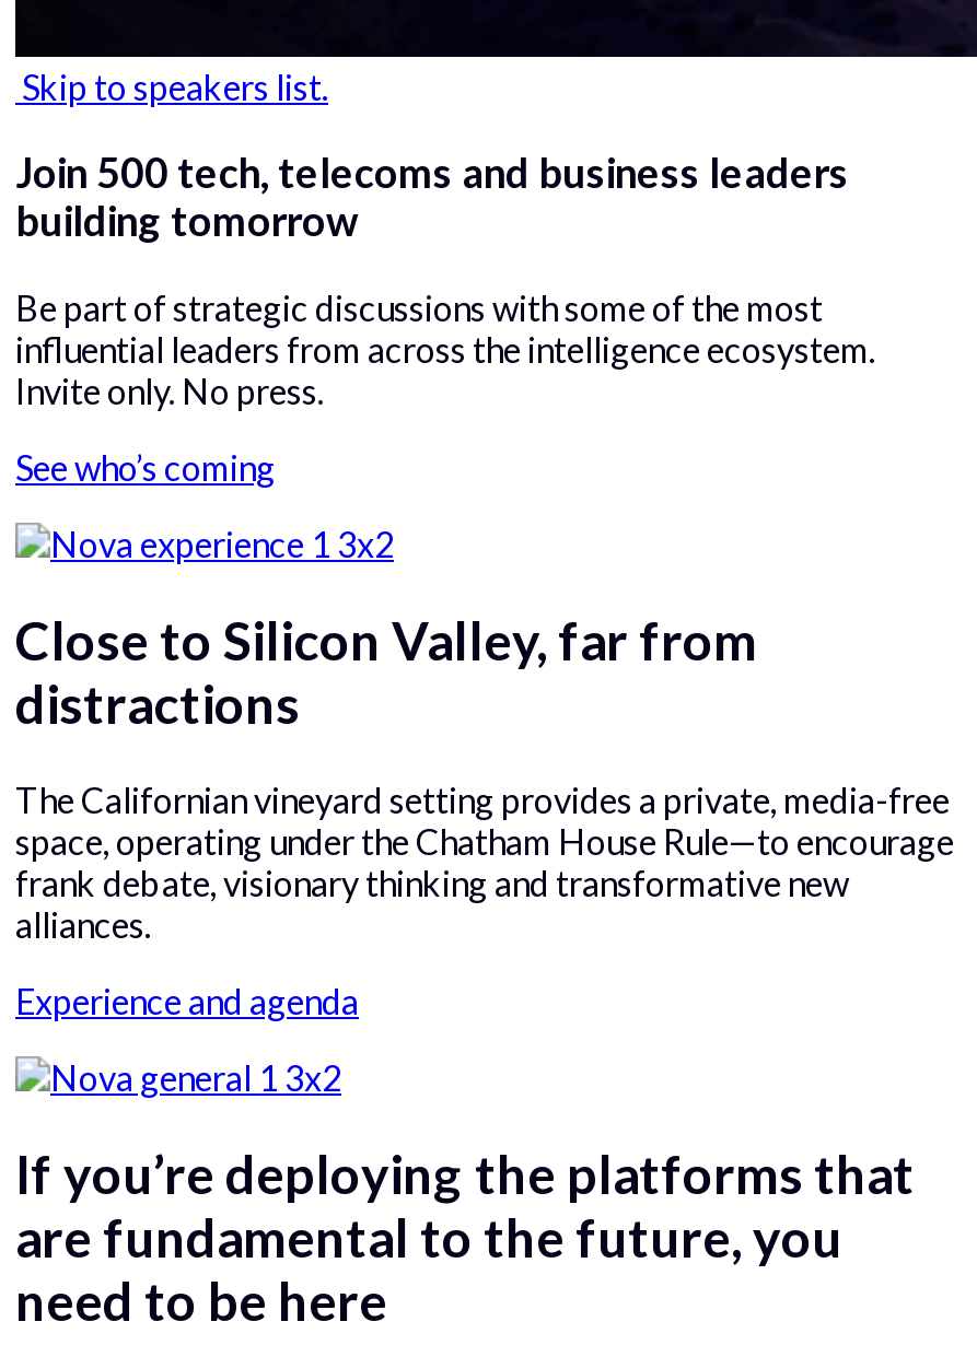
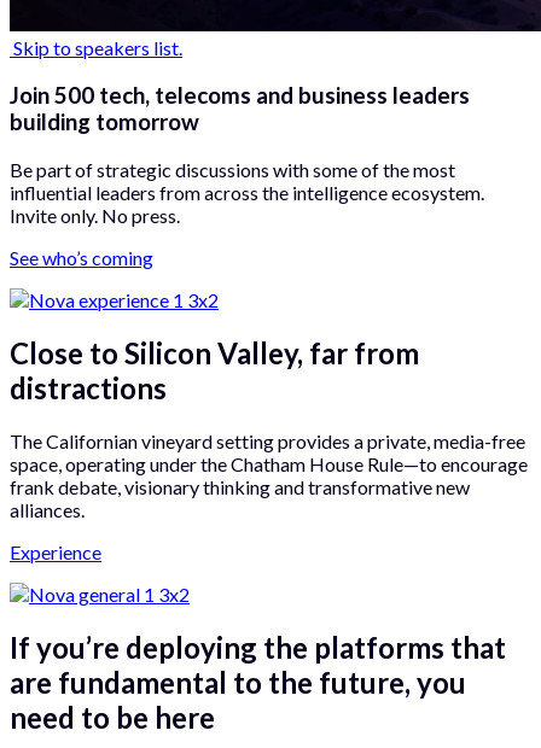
- Experience and agenda
+ Experience
